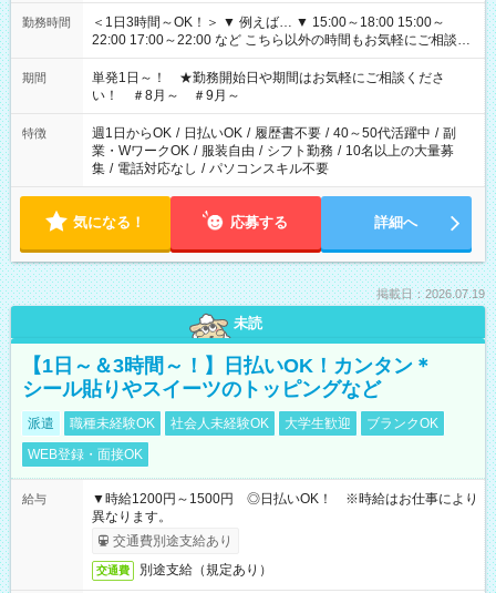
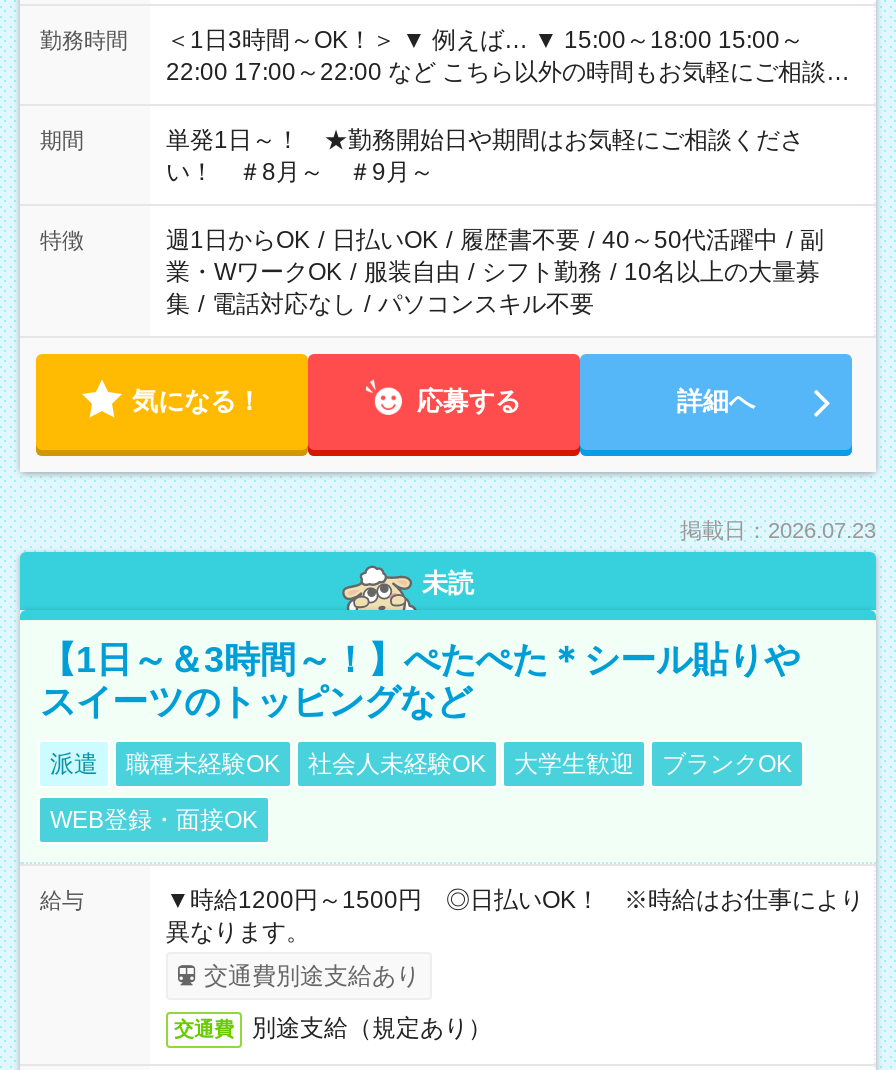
- 掲載日：2026.07.19
+ 掲載日：2026.07.23

- 【1日～＆3時間～！】日払いOK！カンタン＊
- シール貼りやスイーツのトッピングなど
+ 【1日～＆3時間～！】ぺたぺた＊シール貼りや
+ スイーツのトッピングなど
